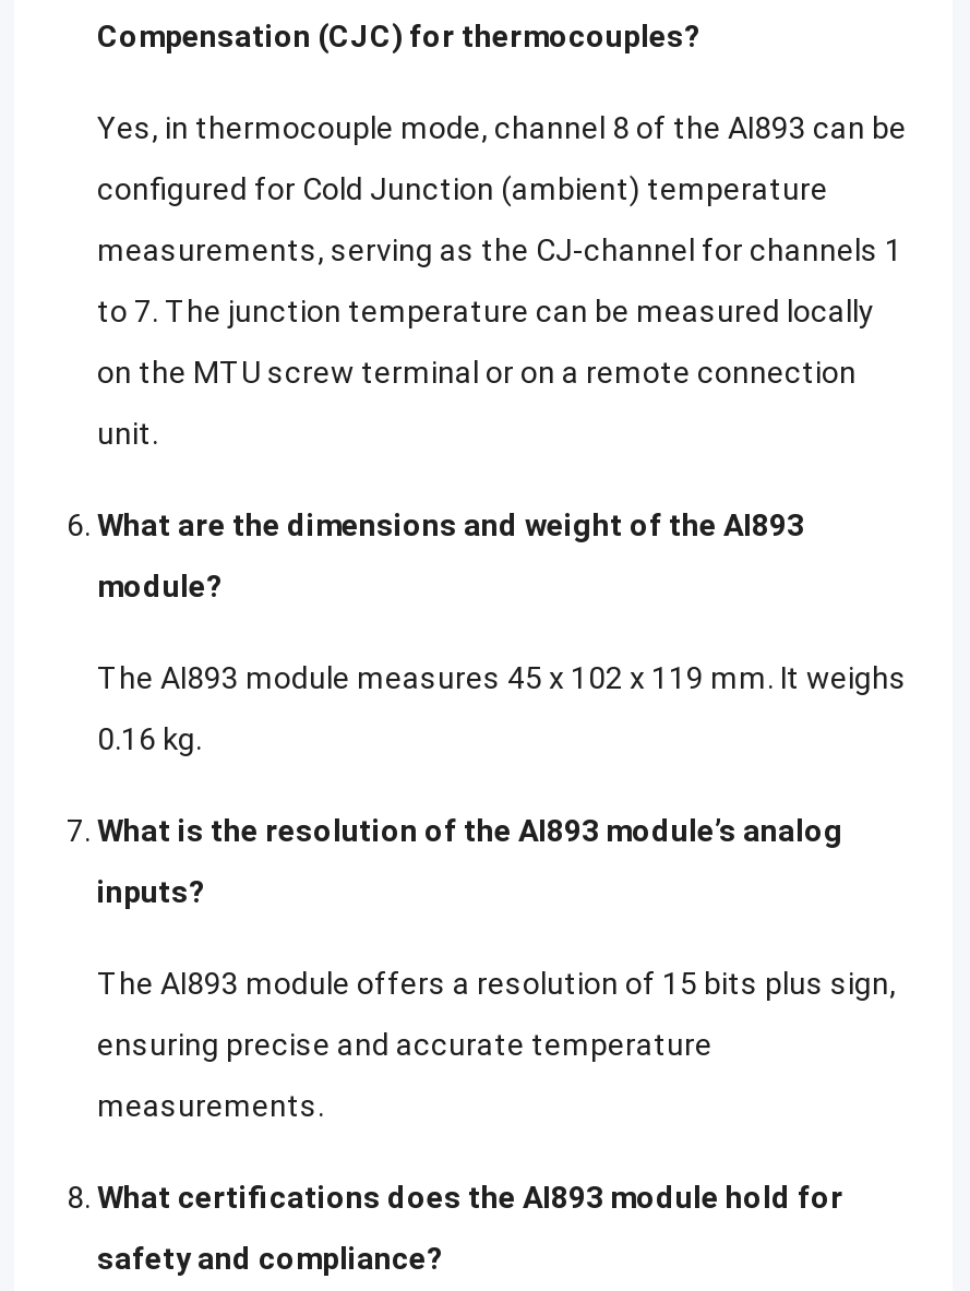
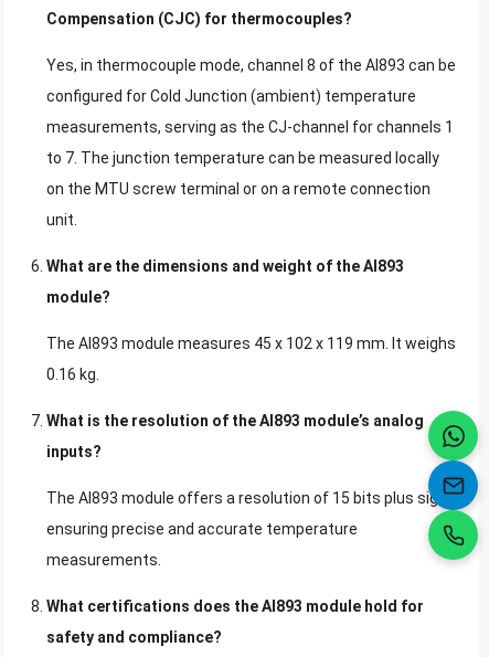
+ [image]
